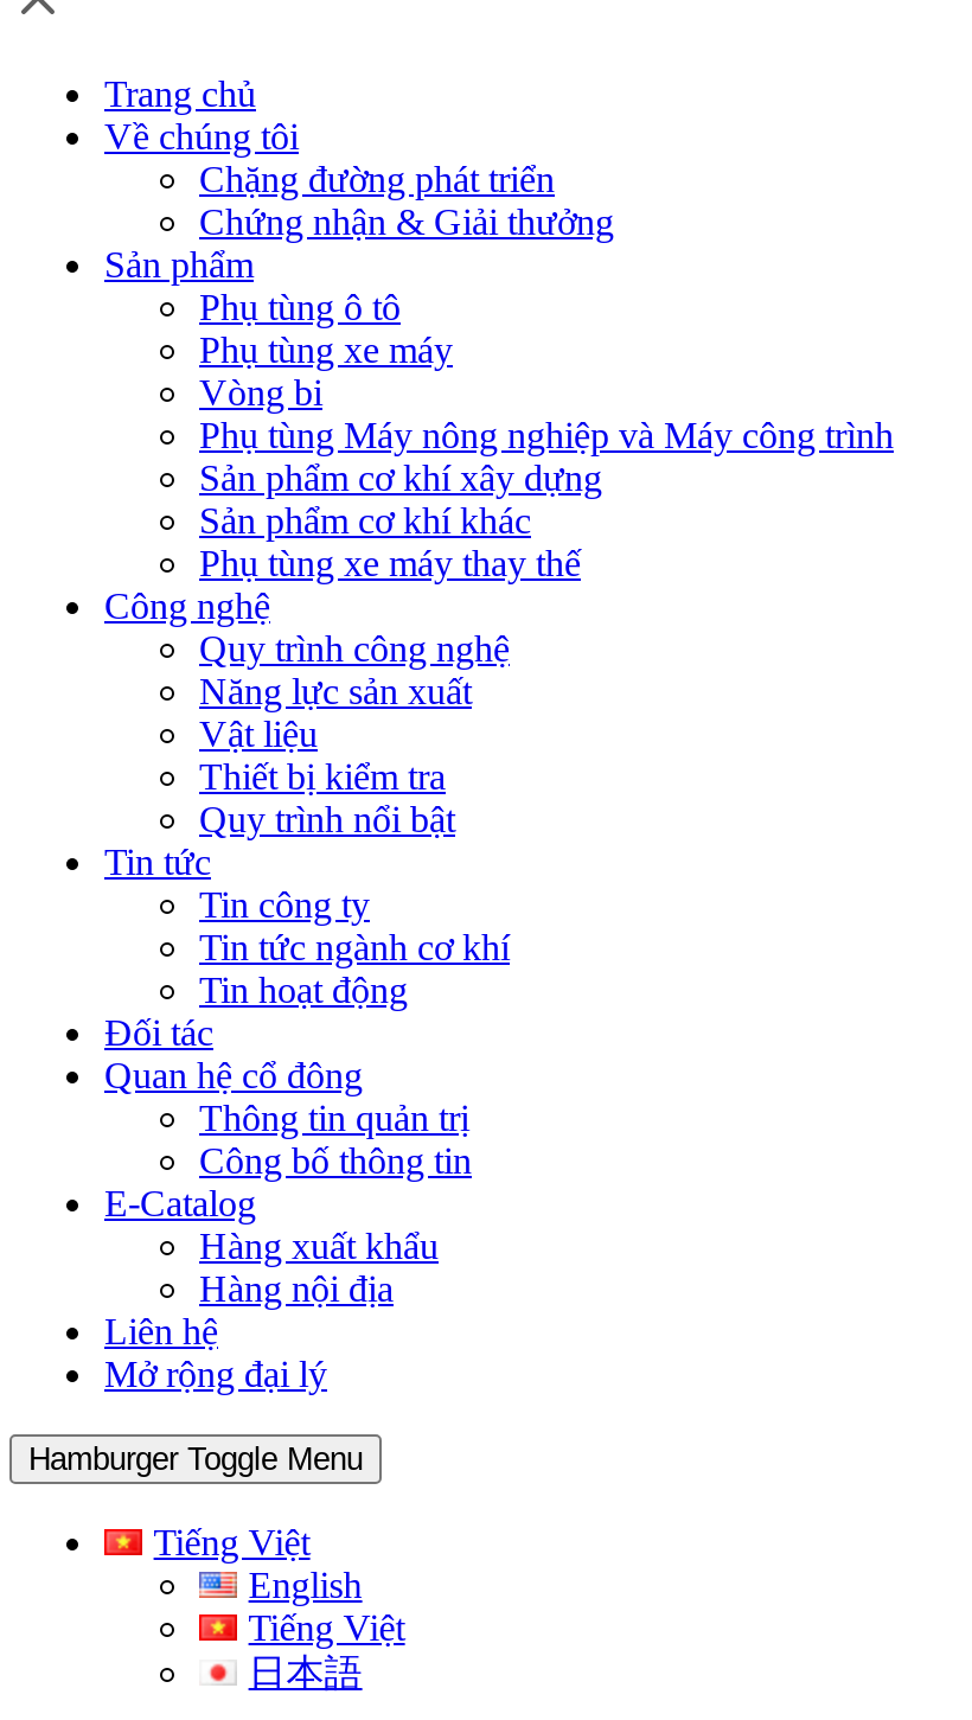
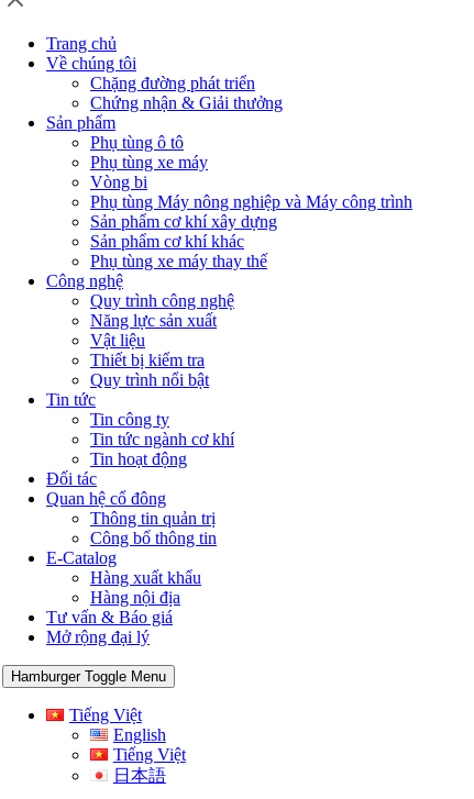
- Liên hệ
+ Tư vấn & Báo giá
